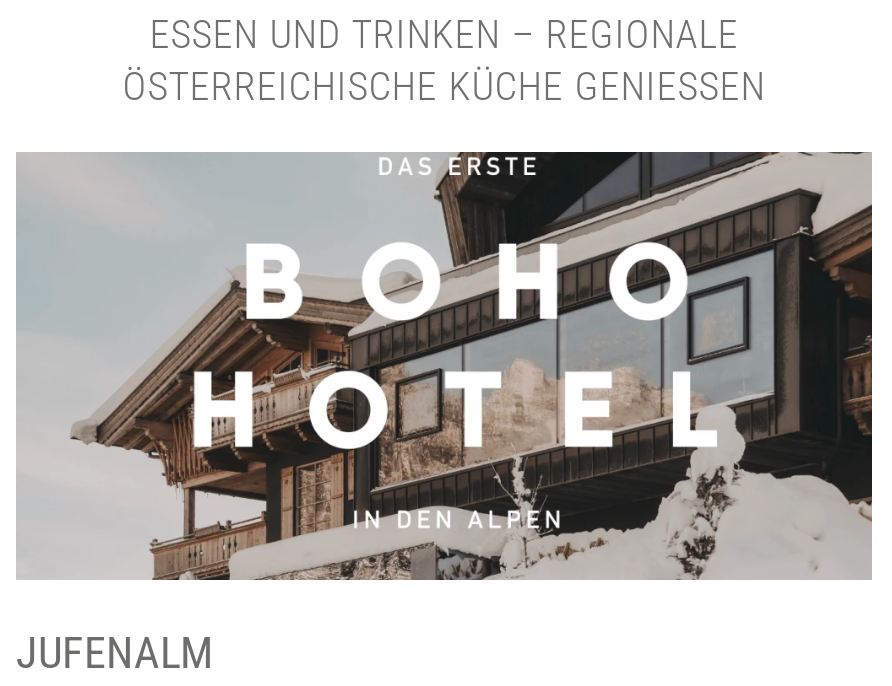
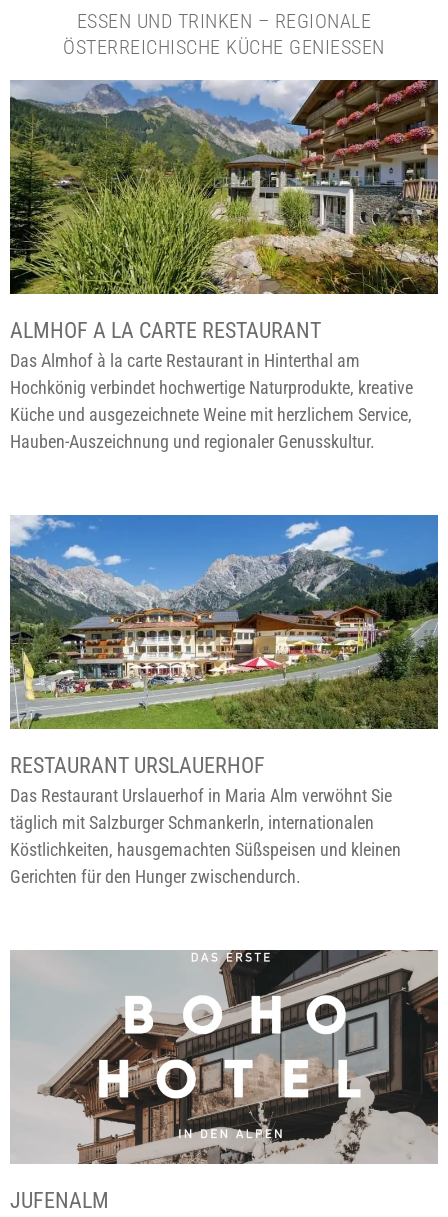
+ [image]
+ ALMHOF A LA CARTE RESTAURANT
+ Das Almhof à la carte Restaurant in Hinterthal am
+ Hochkönig verbindet hochwertige Naturprodukte, kreative
+ Küche und ausgezeichnete Weine mit herzlichem Service,
+ Hauben-Auszeichnung und regionaler Genusskultur.

+ [image]
+ RESTAURANT URSLAUERHOF
+ Das Restaurant Urslauerhof in Maria Alm verwöhnt Sie
+ täglich mit Salzburger Schmankerln, internationalen
+ Köstlichkeiten, hausgemachten Süßspeisen und kleinen
+ Gerichten für den Hunger zwischendurch.
